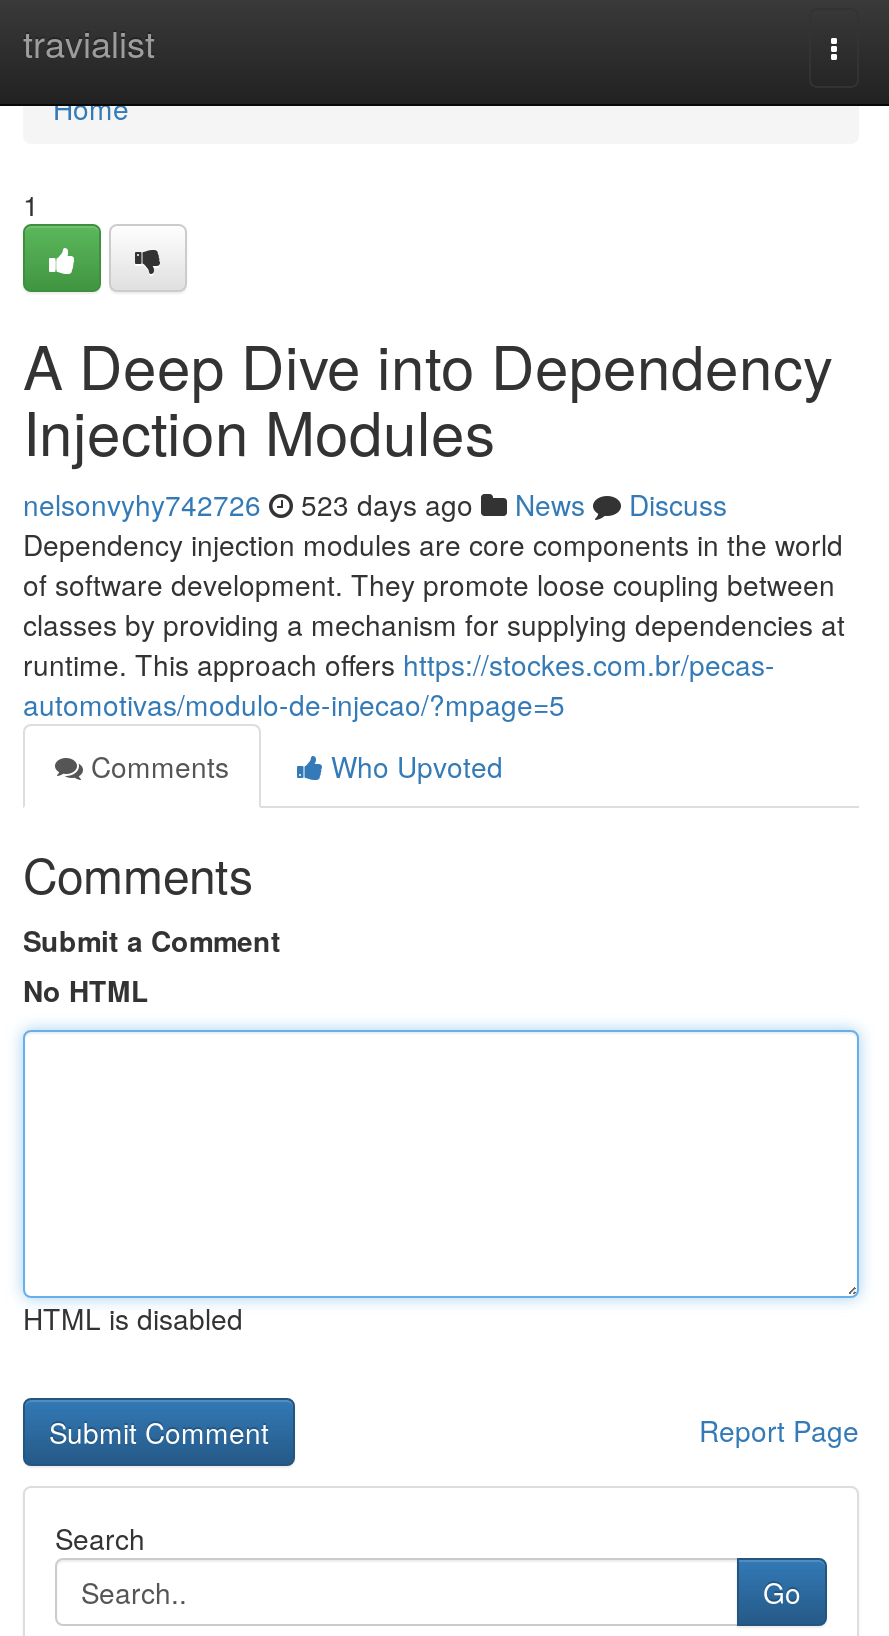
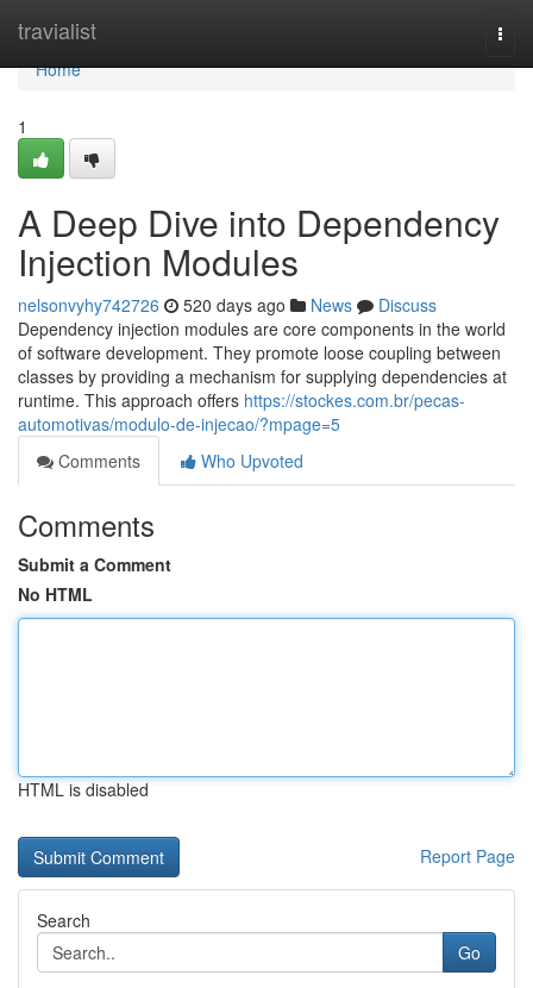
- nelsonvyhy742726 523 days ago News Discuss
+ nelsonvyhy742726 520 days ago News Discuss
